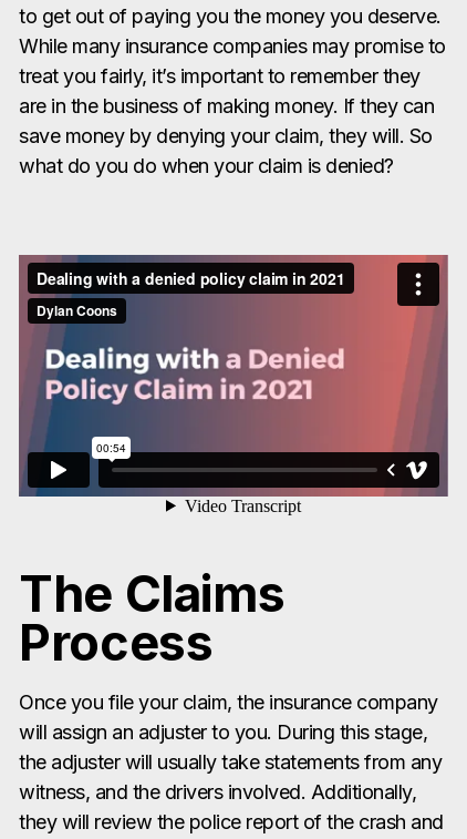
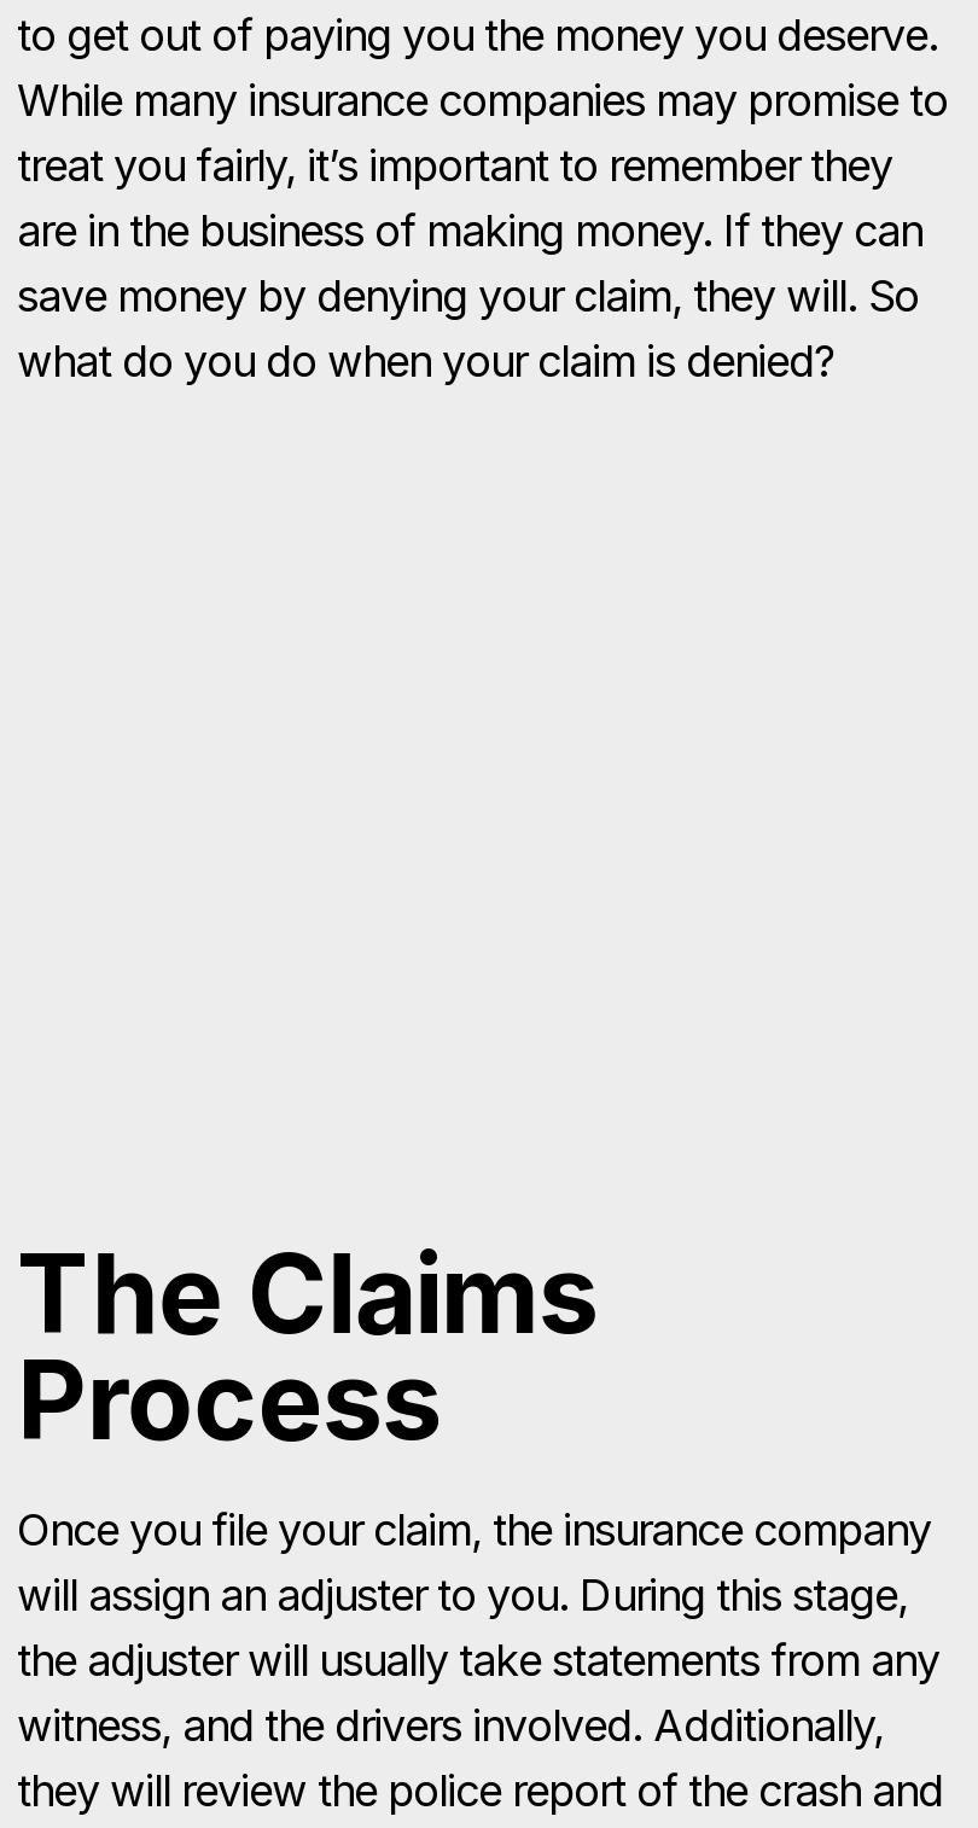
- [image]
